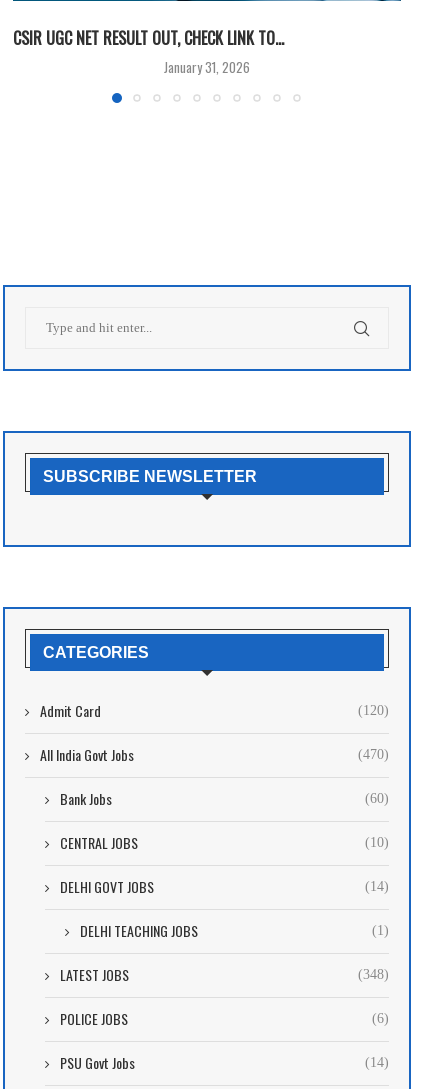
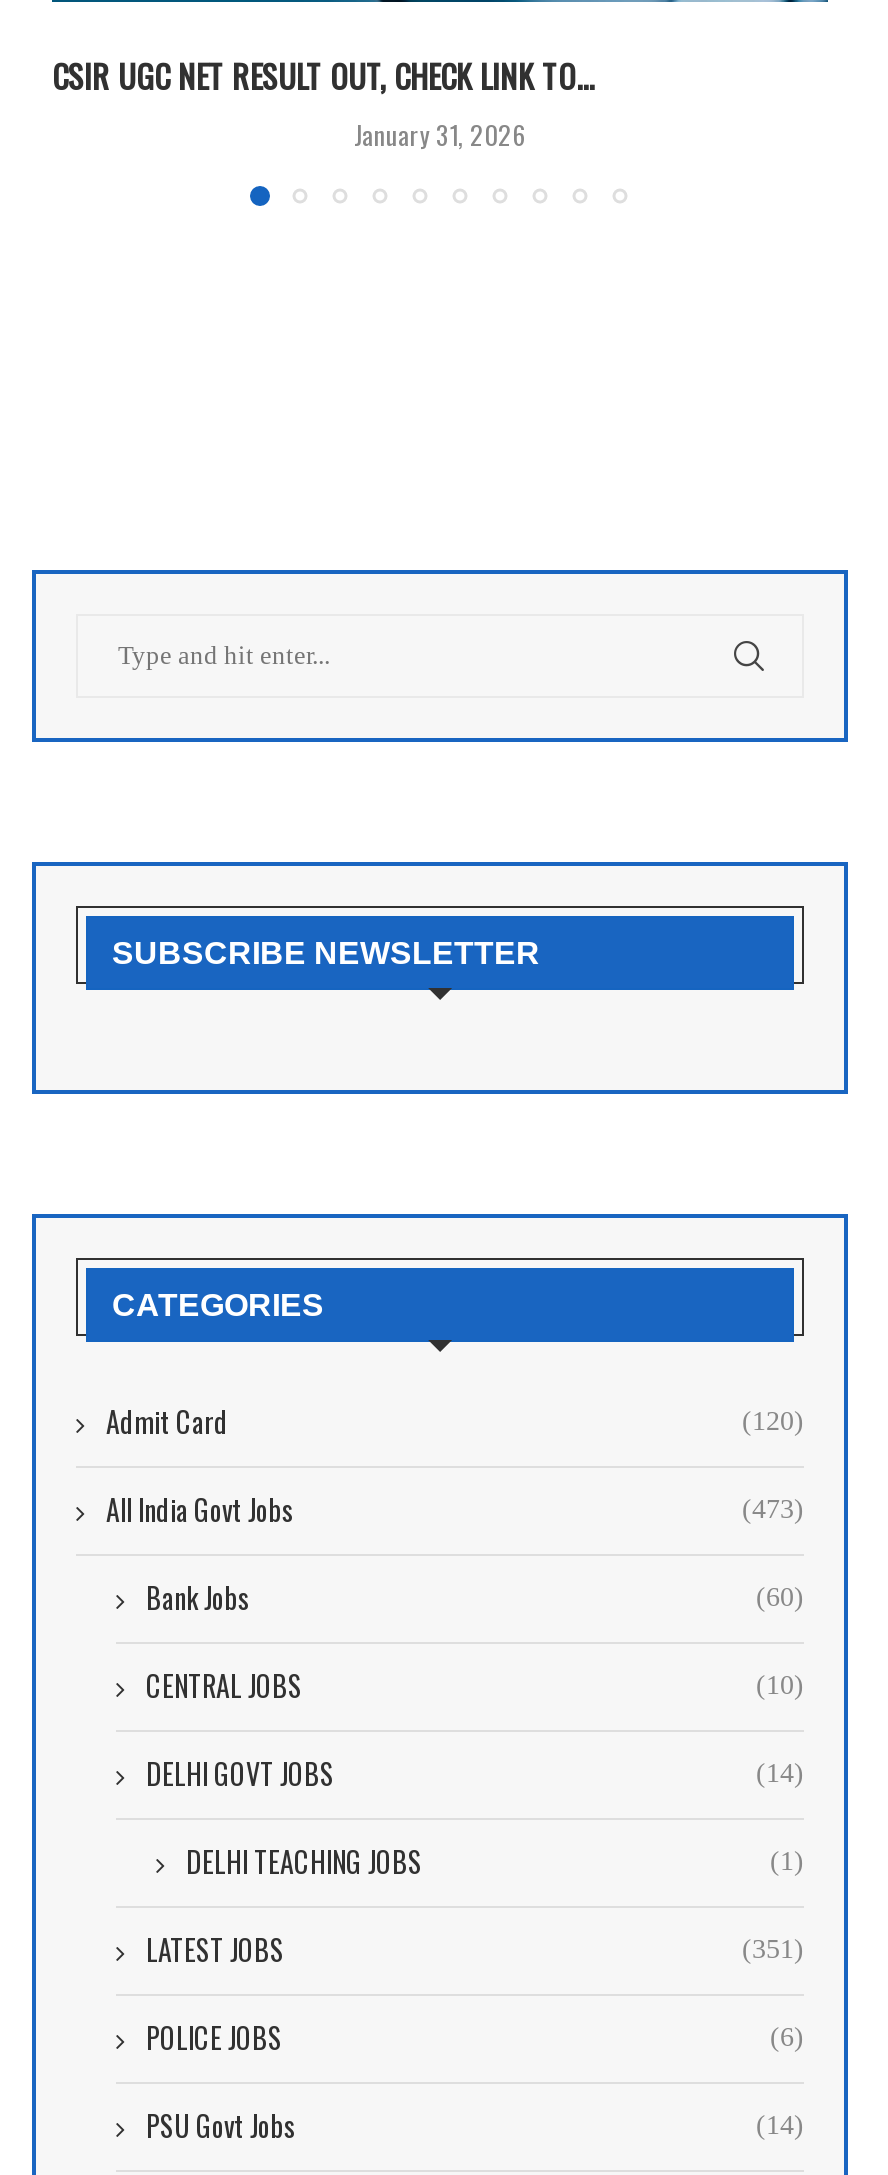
- (470)
+ (473)

- (348)
+ (351)
